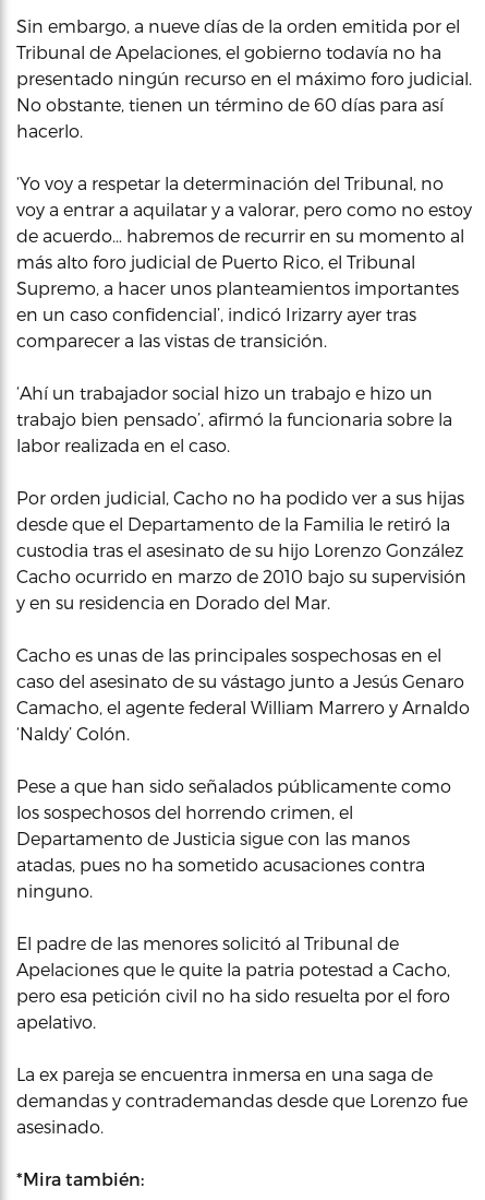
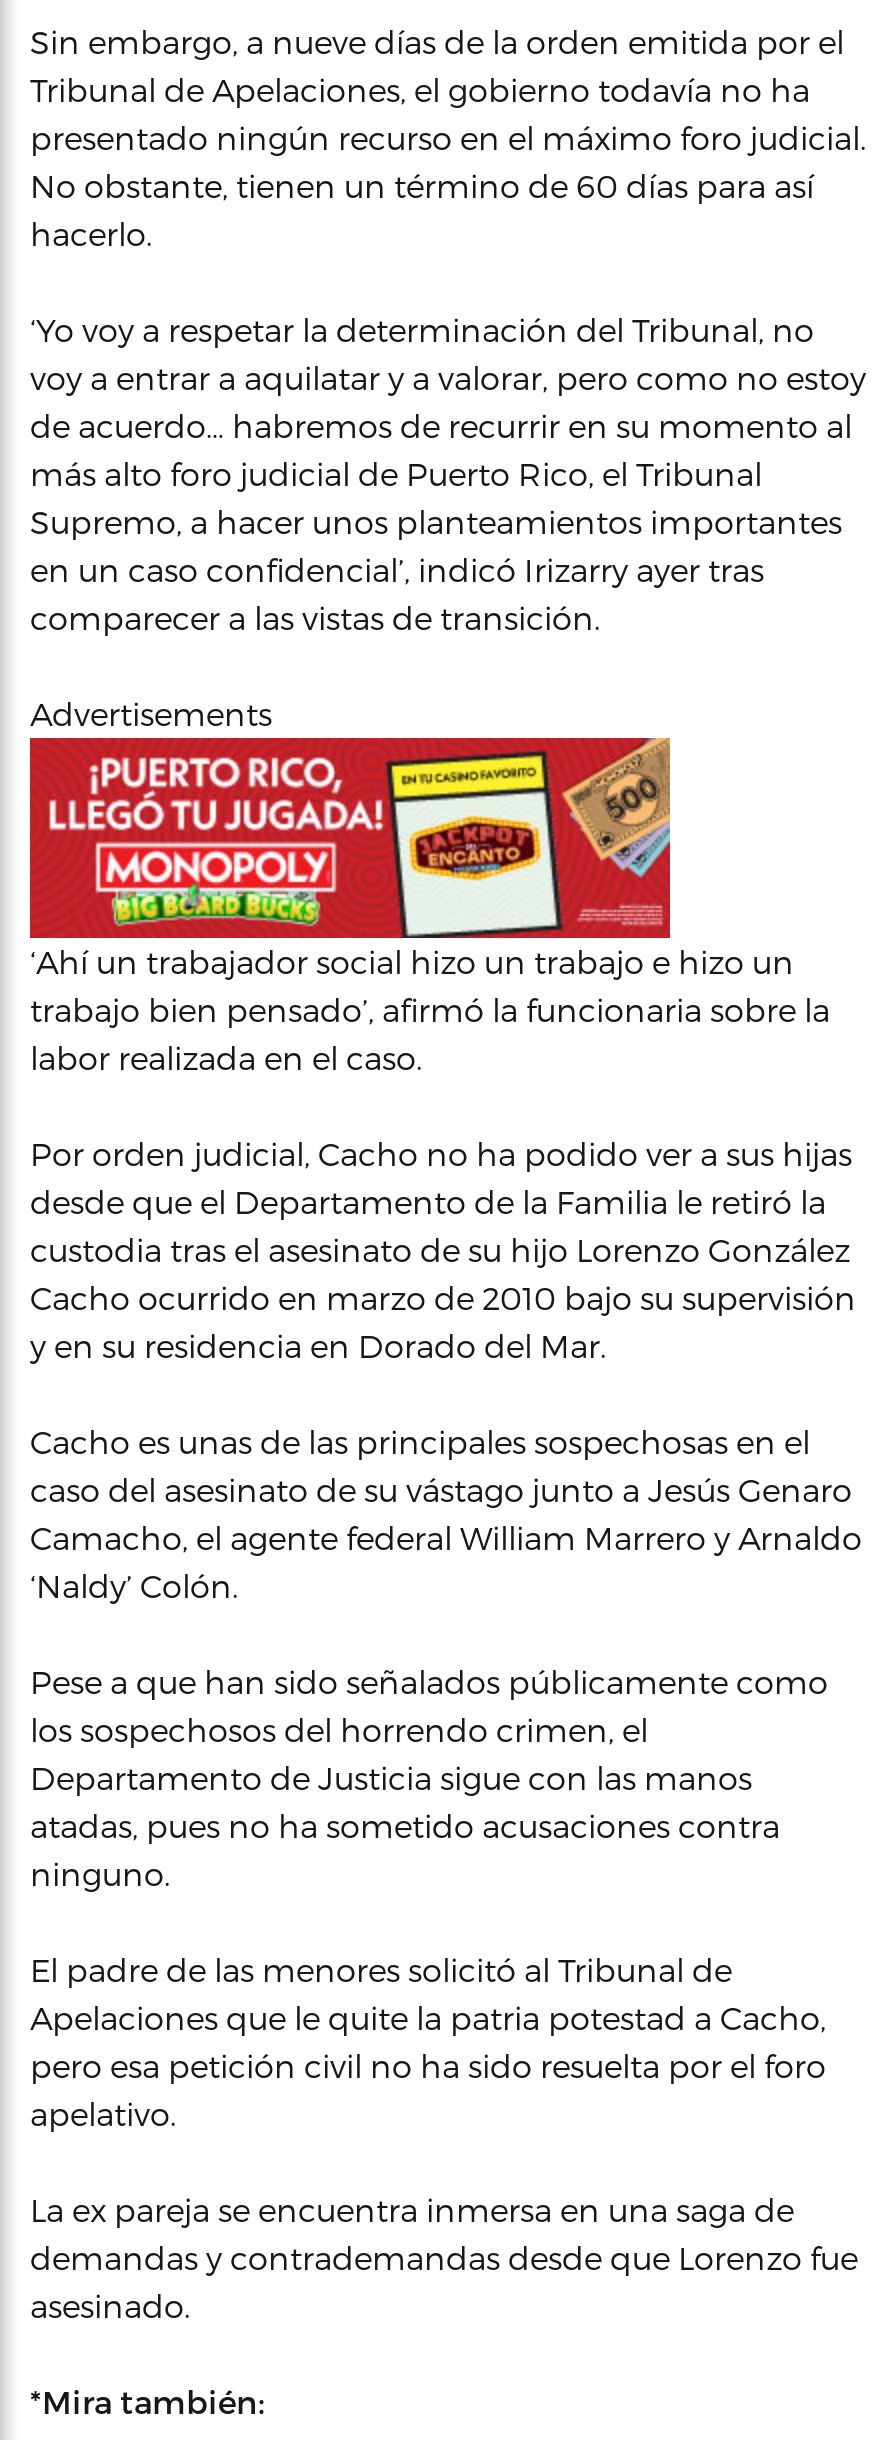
+ [image]

+ Advertisements
